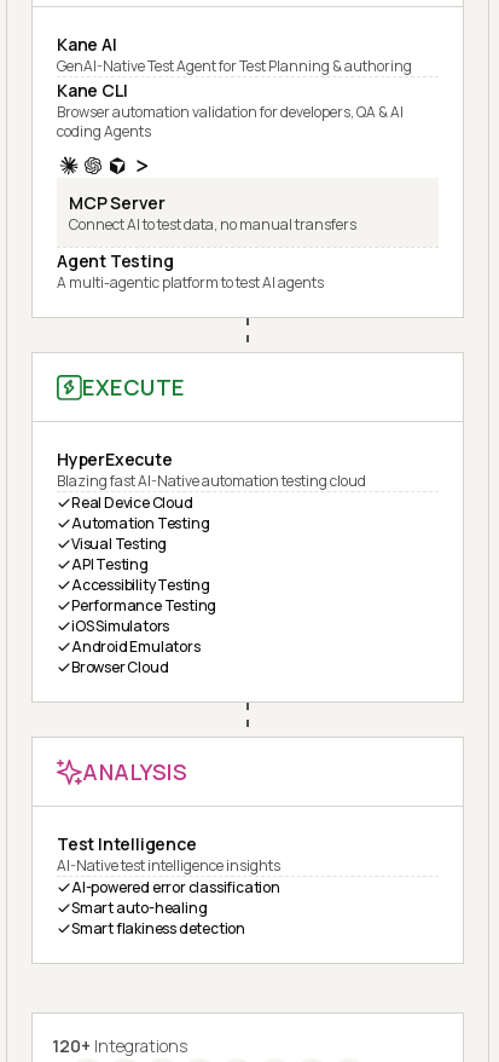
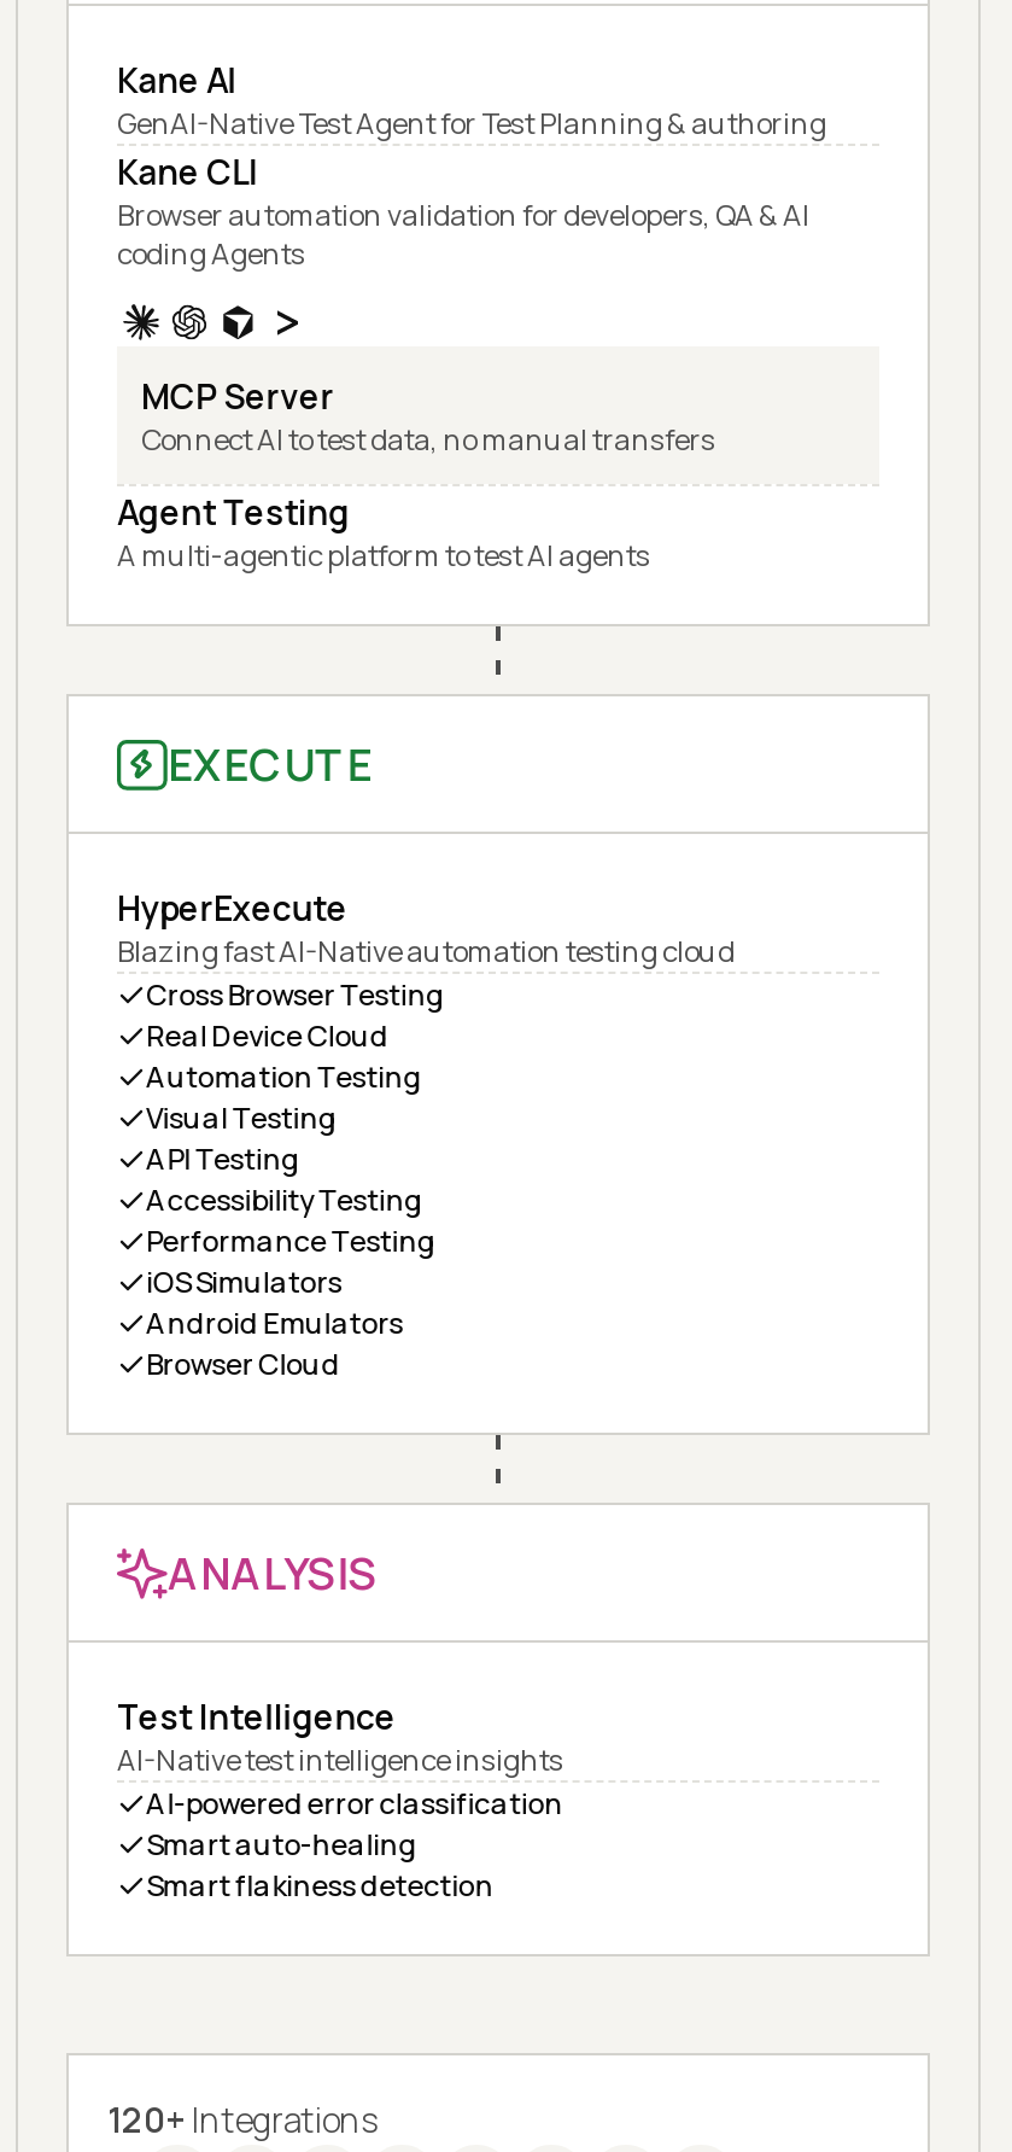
+ Cross Browser Testing
